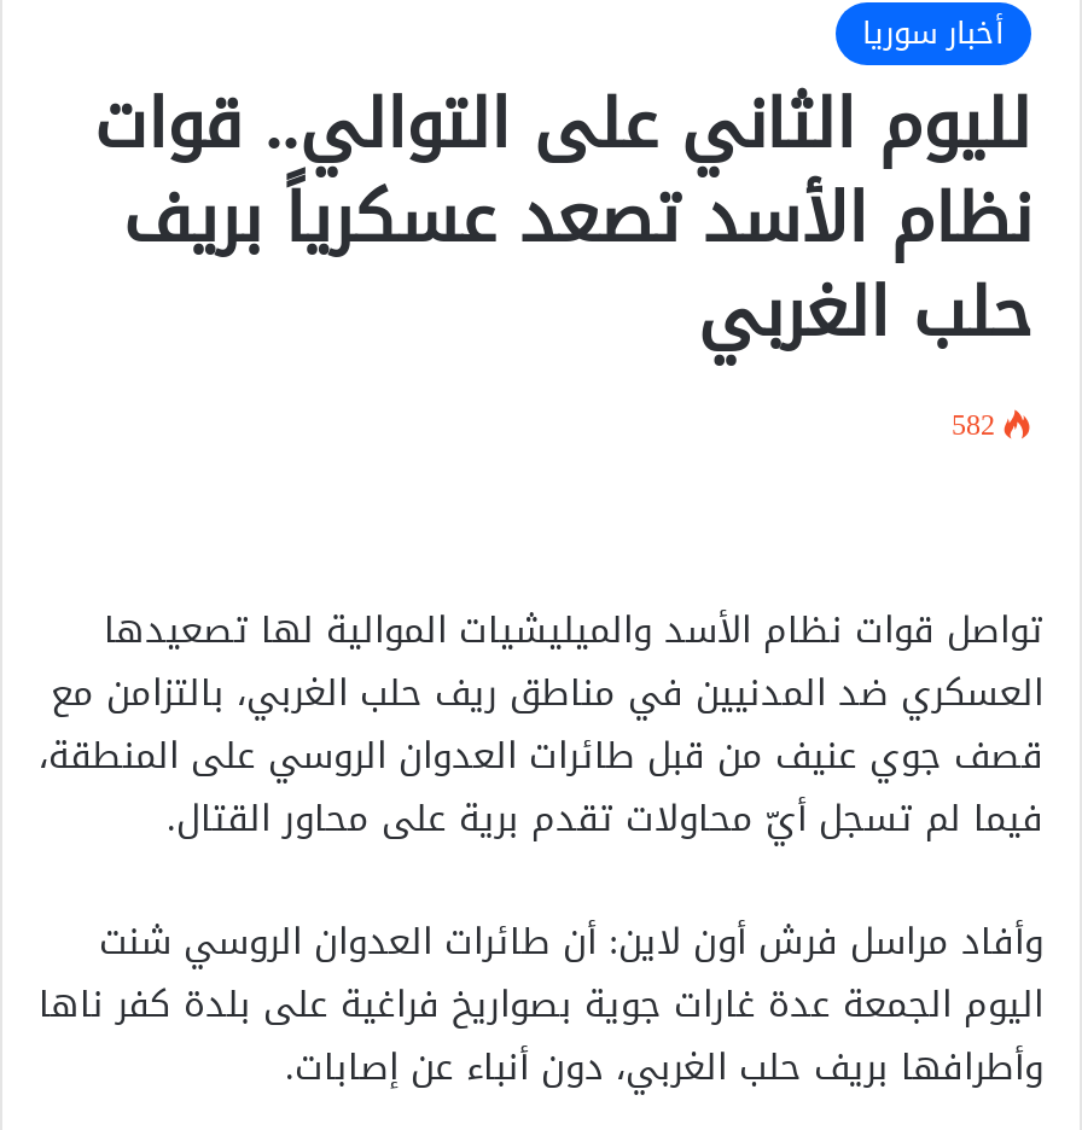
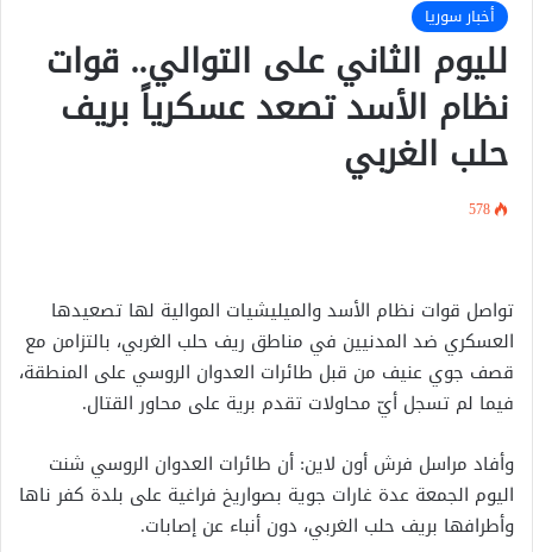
- 582
+ 578
